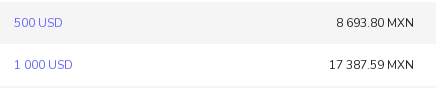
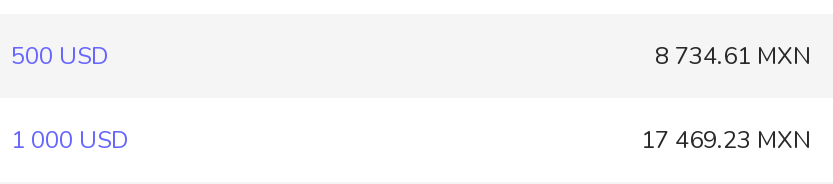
- 8 693.80 MXN
+ 8 734.61 MXN

- 17 387.59 MXN
+ 17 469.23 MXN
